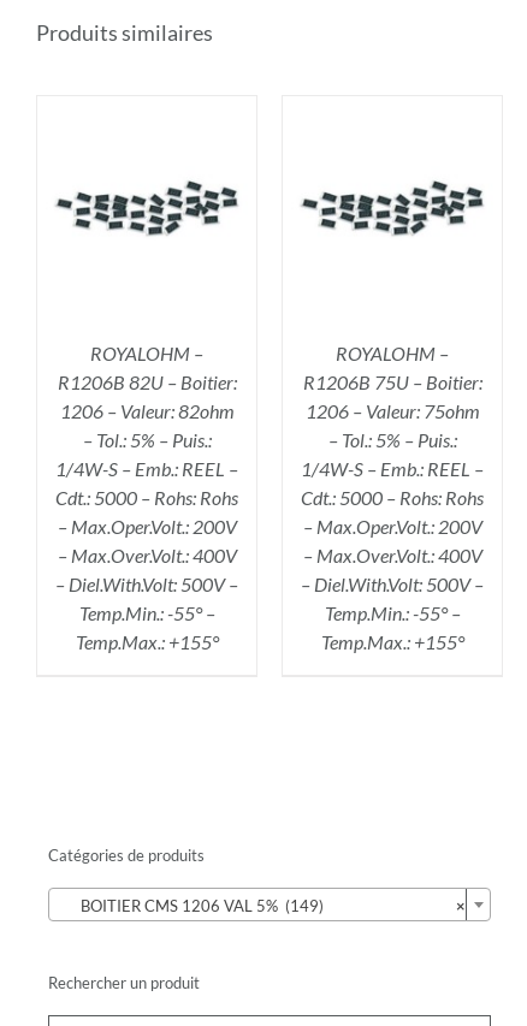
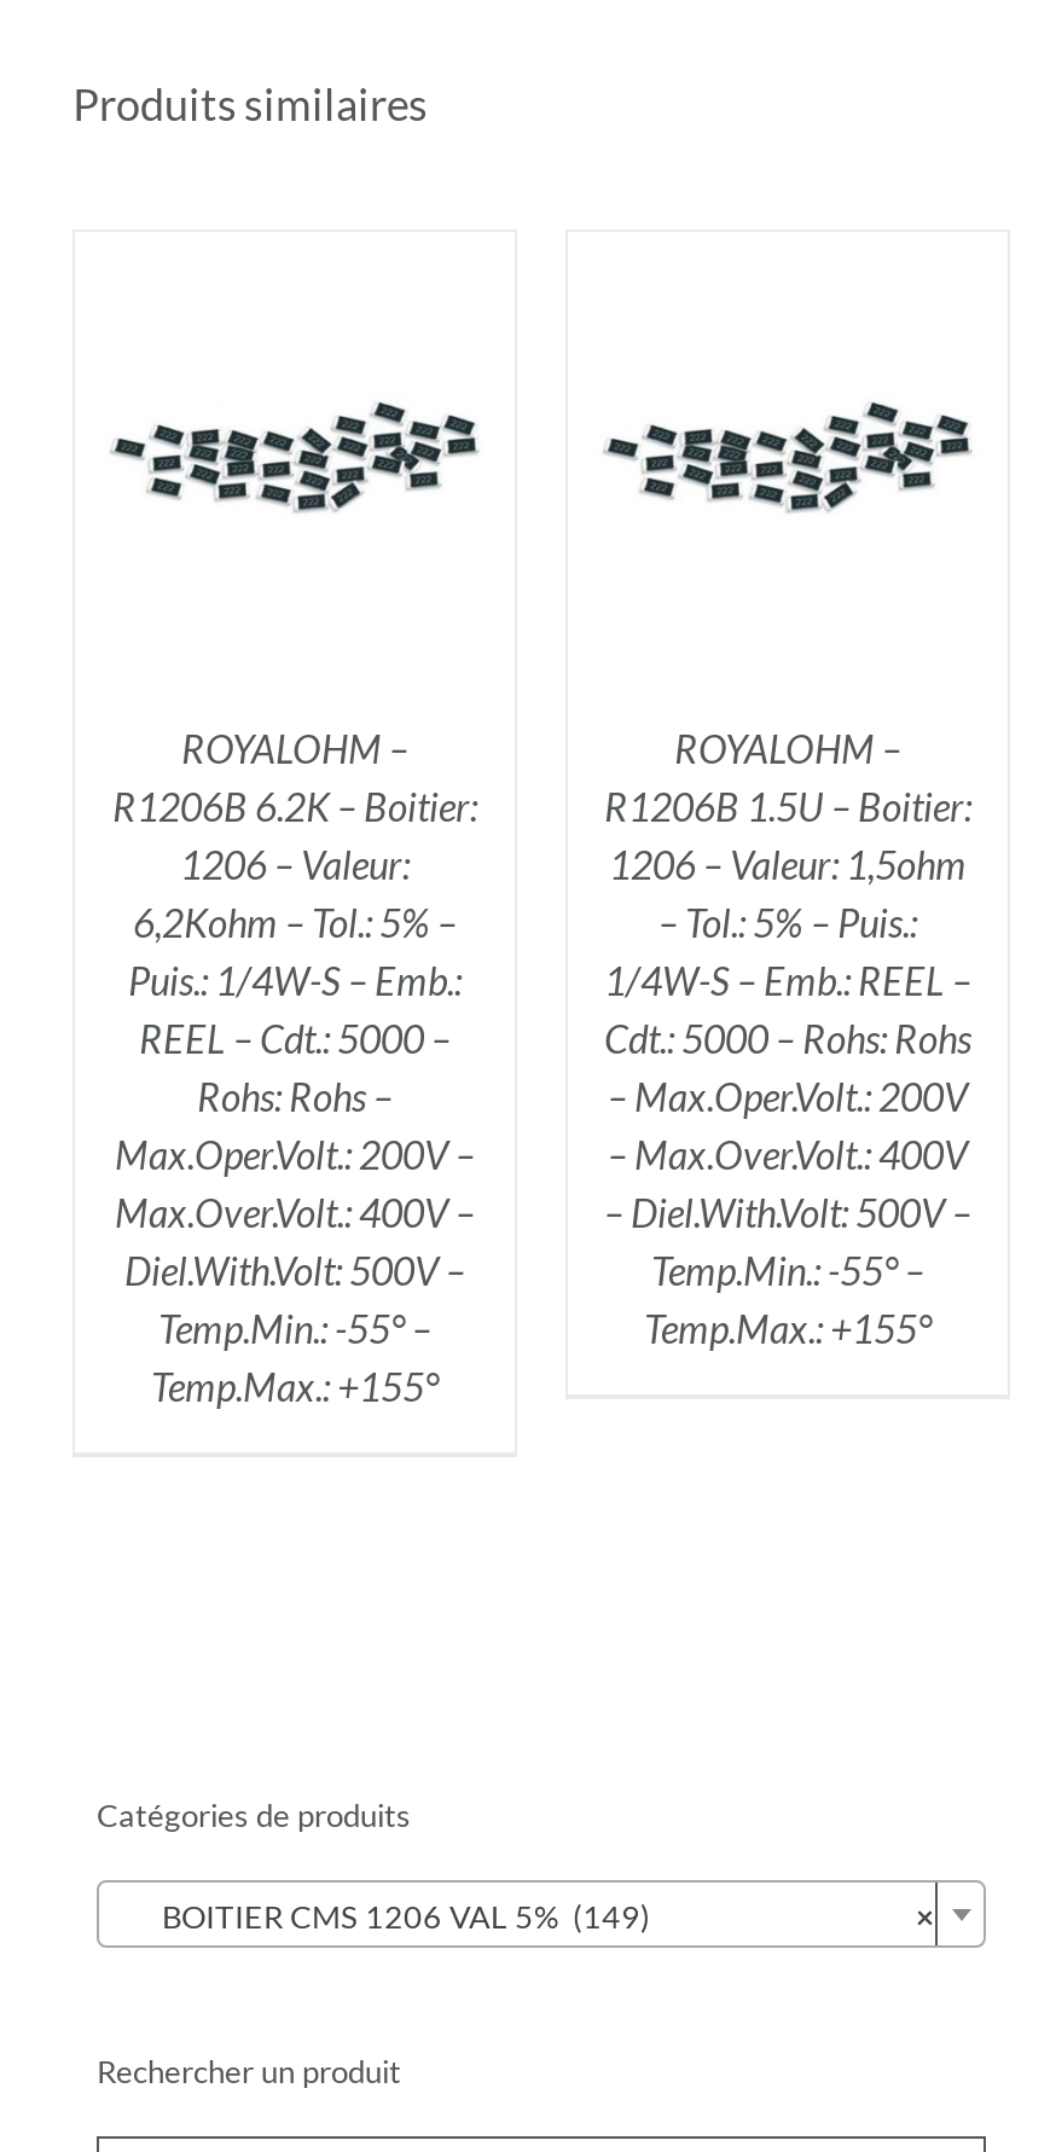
- R1206B 82U – Boitier:
- 1206 – Valeur: 82ohm
- – Tol.: 5% – Puis.:
- 1/4W-S – Emb.: REEL –
- Cdt.: 5000 – Rohs: Rohs
- – Max.Oper.Volt.: 200V
- – Max.Over.Volt.: 400V
- – Diel.With.Volt: 500V –
+ R1206B 6.2K – Boitier:
+ 1206 – Valeur:
+ 6,2Kohm – Tol.: 5% –
+ Puis.: 1/4W-S – Emb.:
+ REEL – Cdt.: 5000 –
+ Rohs: Rohs –
+ Max.Oper.Volt.: 200V –
+ Max.Over.Volt.: 400V –
+ Diel.With.Volt: 500V –

- R1206B 75U – Boitier:
+ R1206B 1.5U – Boitier:

- 1206 – Valeur: 75ohm
+ 1206 – Valeur: 1,5ohm
